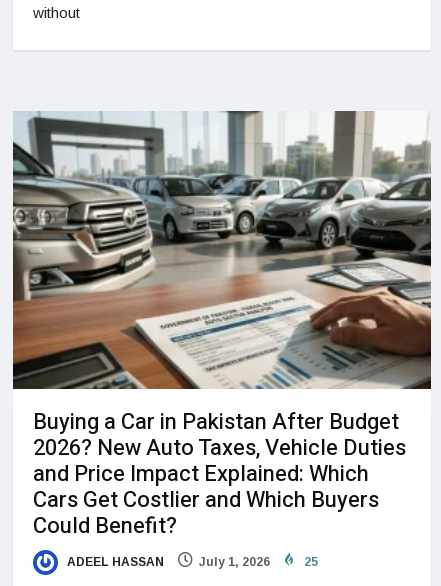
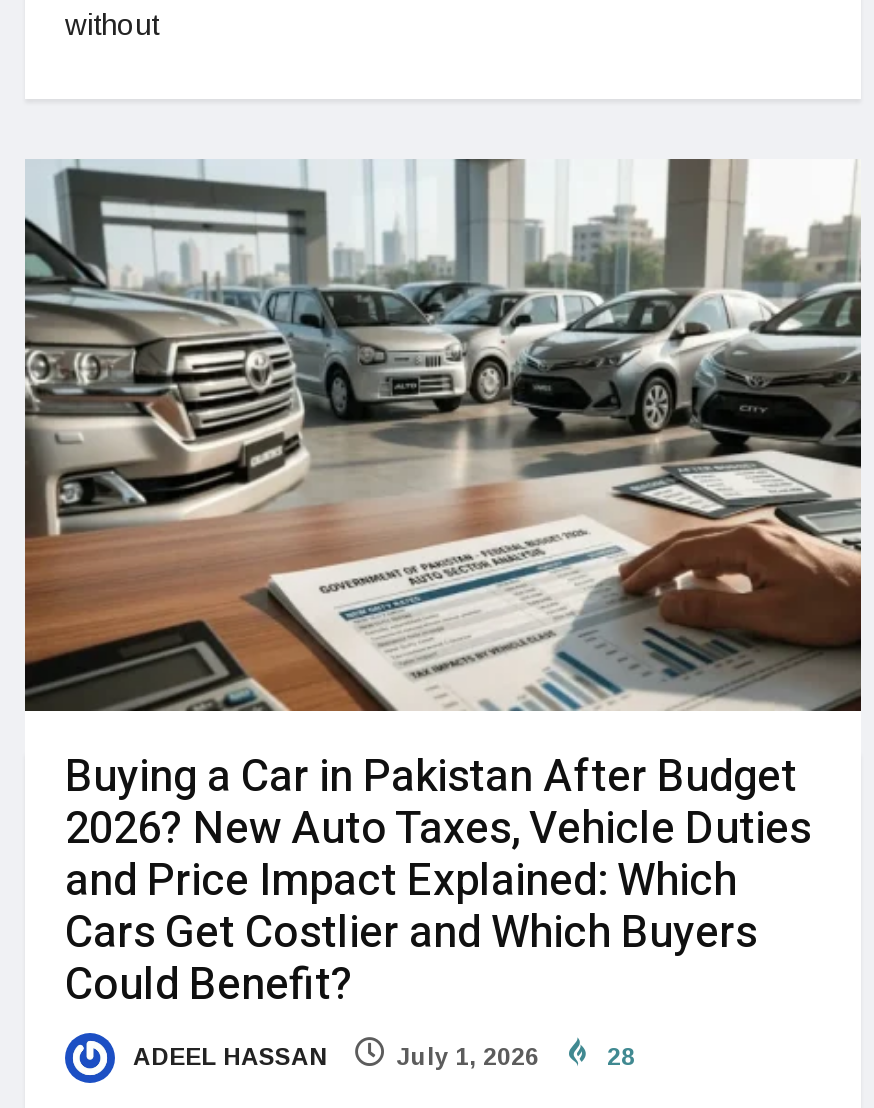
- 25
+ 28
